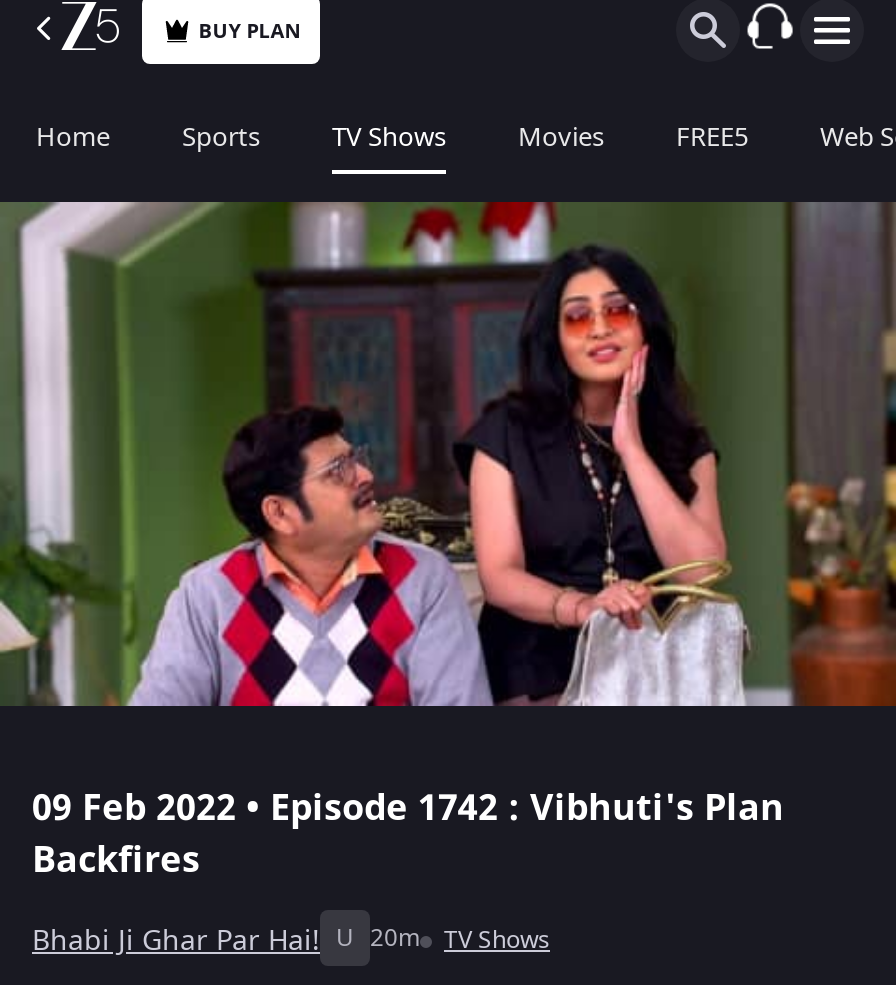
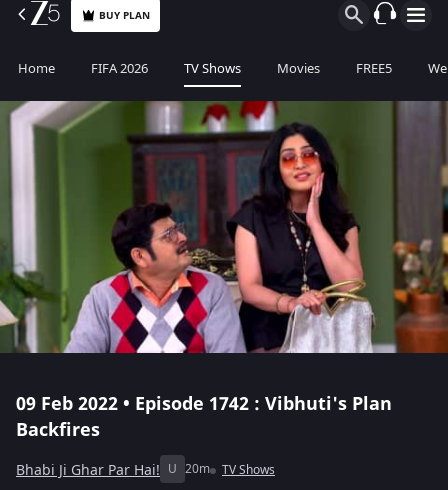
- Sports
+ FIFA 2026
